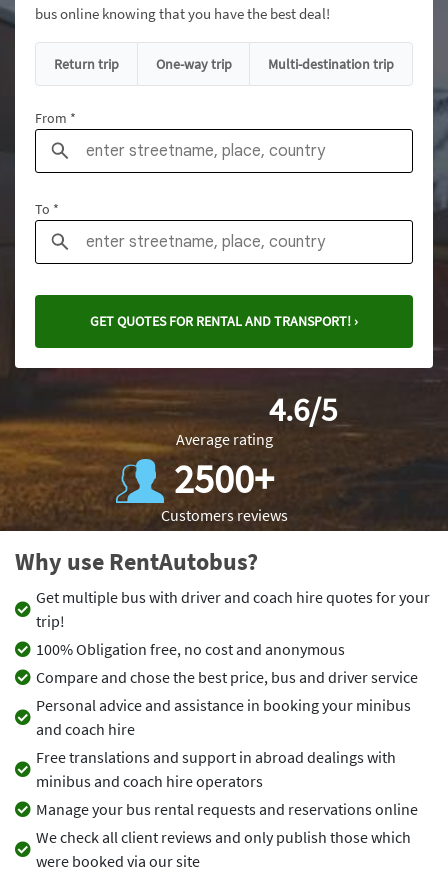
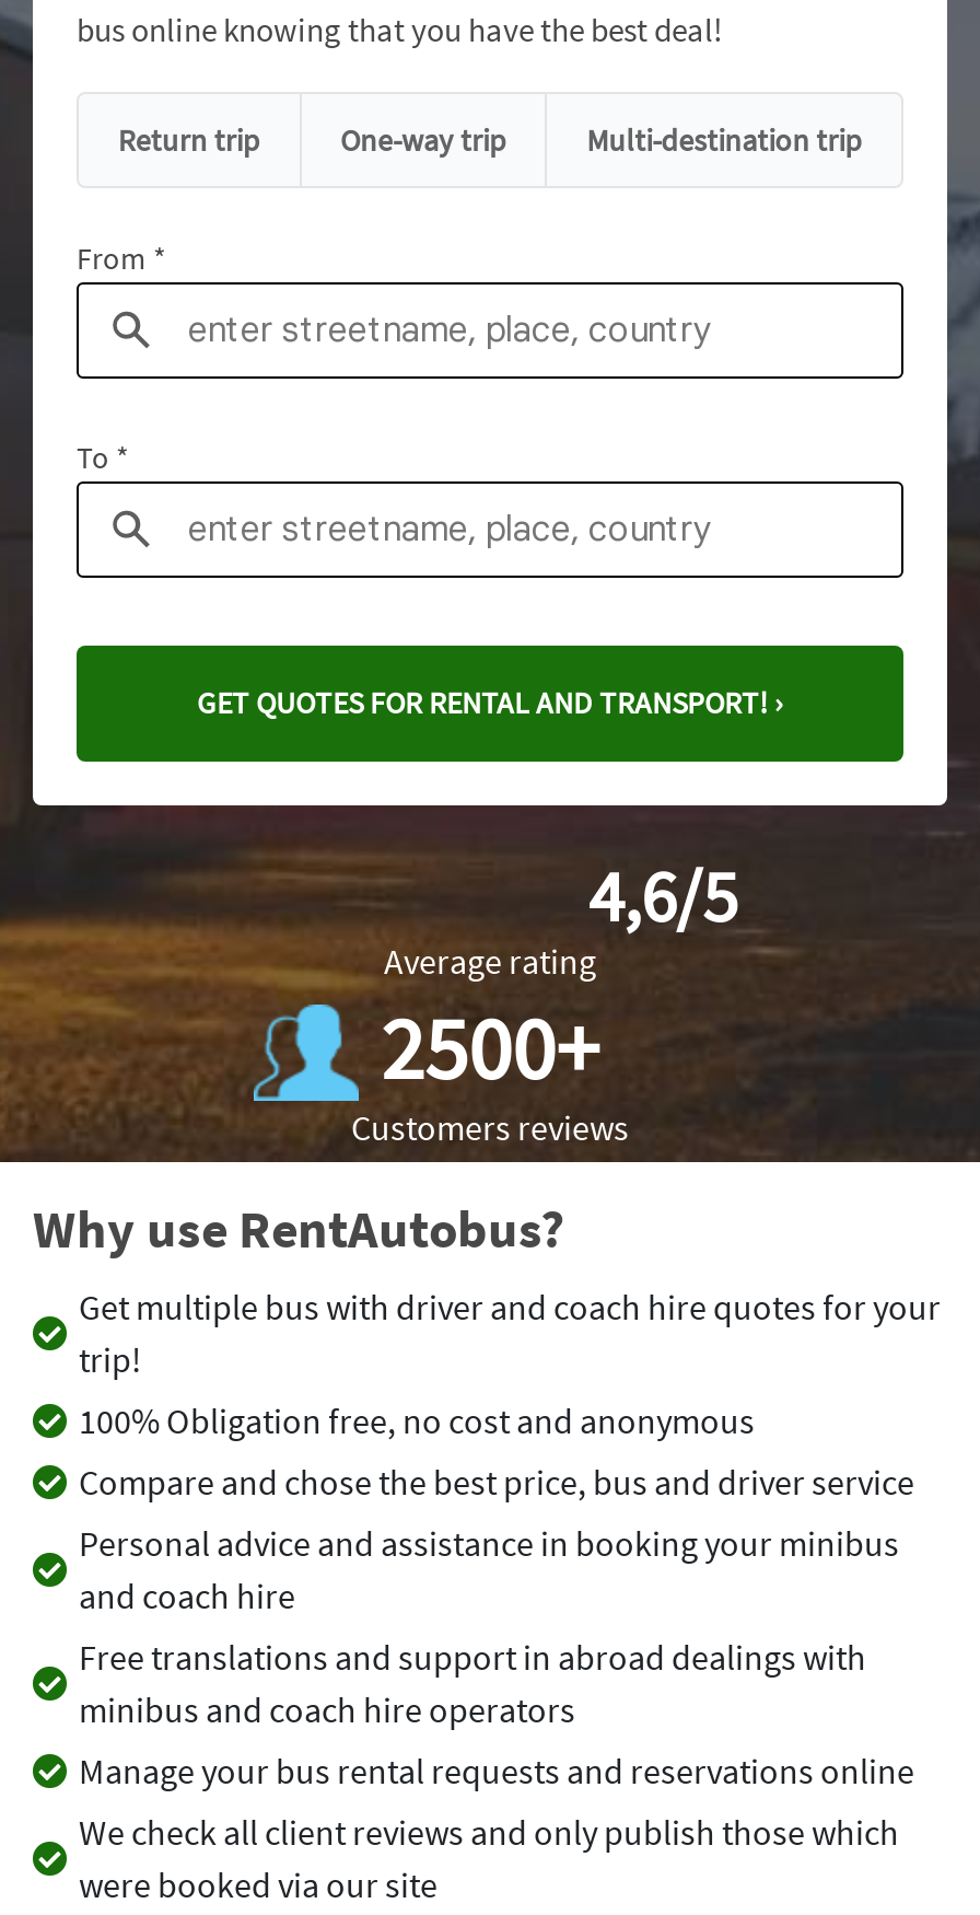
- 4.6/5
+ 4,6/5
